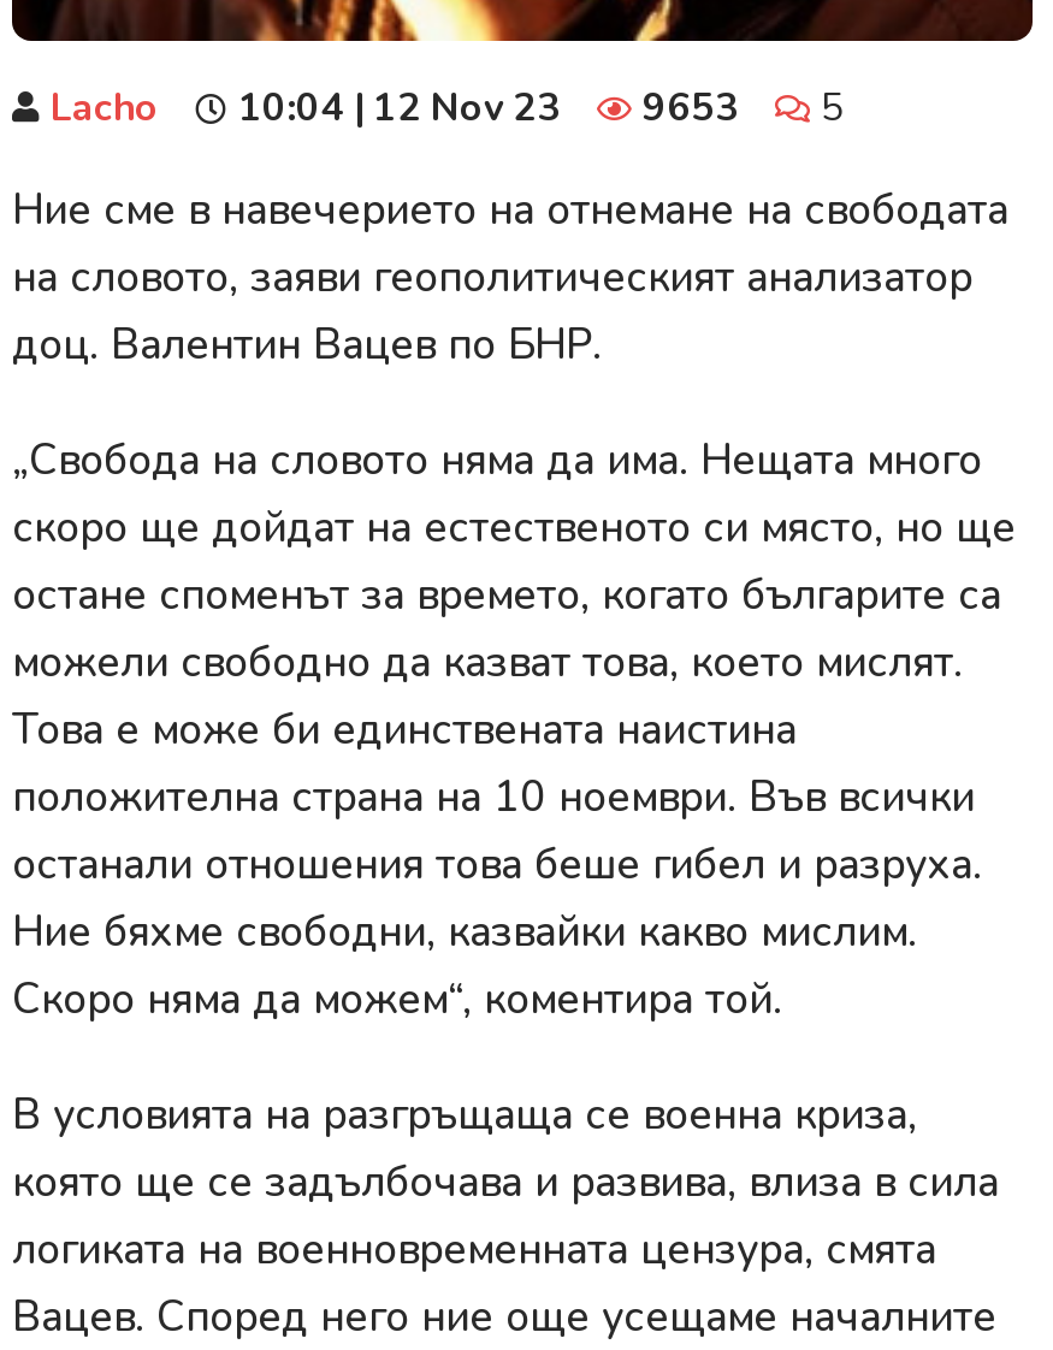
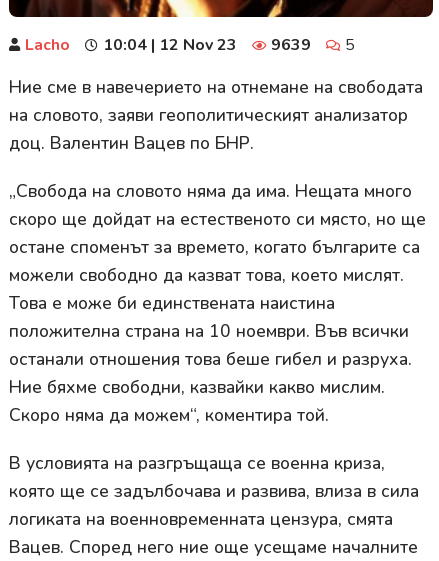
- 9653
+ 9639
